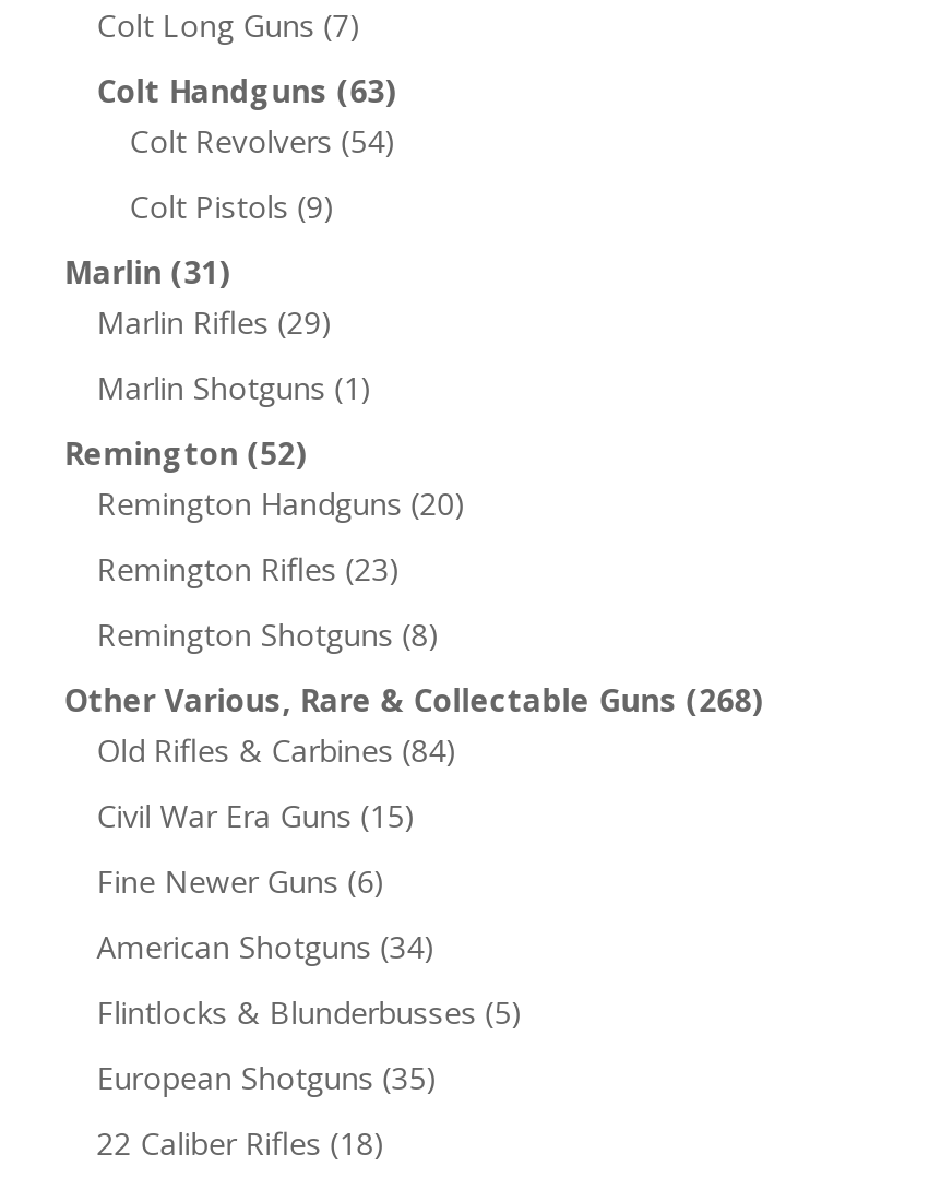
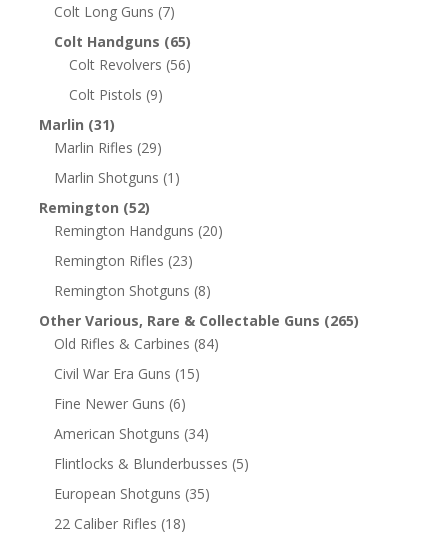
- Colt Handguns (63)
+ Colt Handguns (65)

- Colt Revolvers (54)
+ Colt Revolvers (56)

- Other Various, Rare & Collectable Guns (268)
+ Other Various, Rare & Collectable Guns (265)
